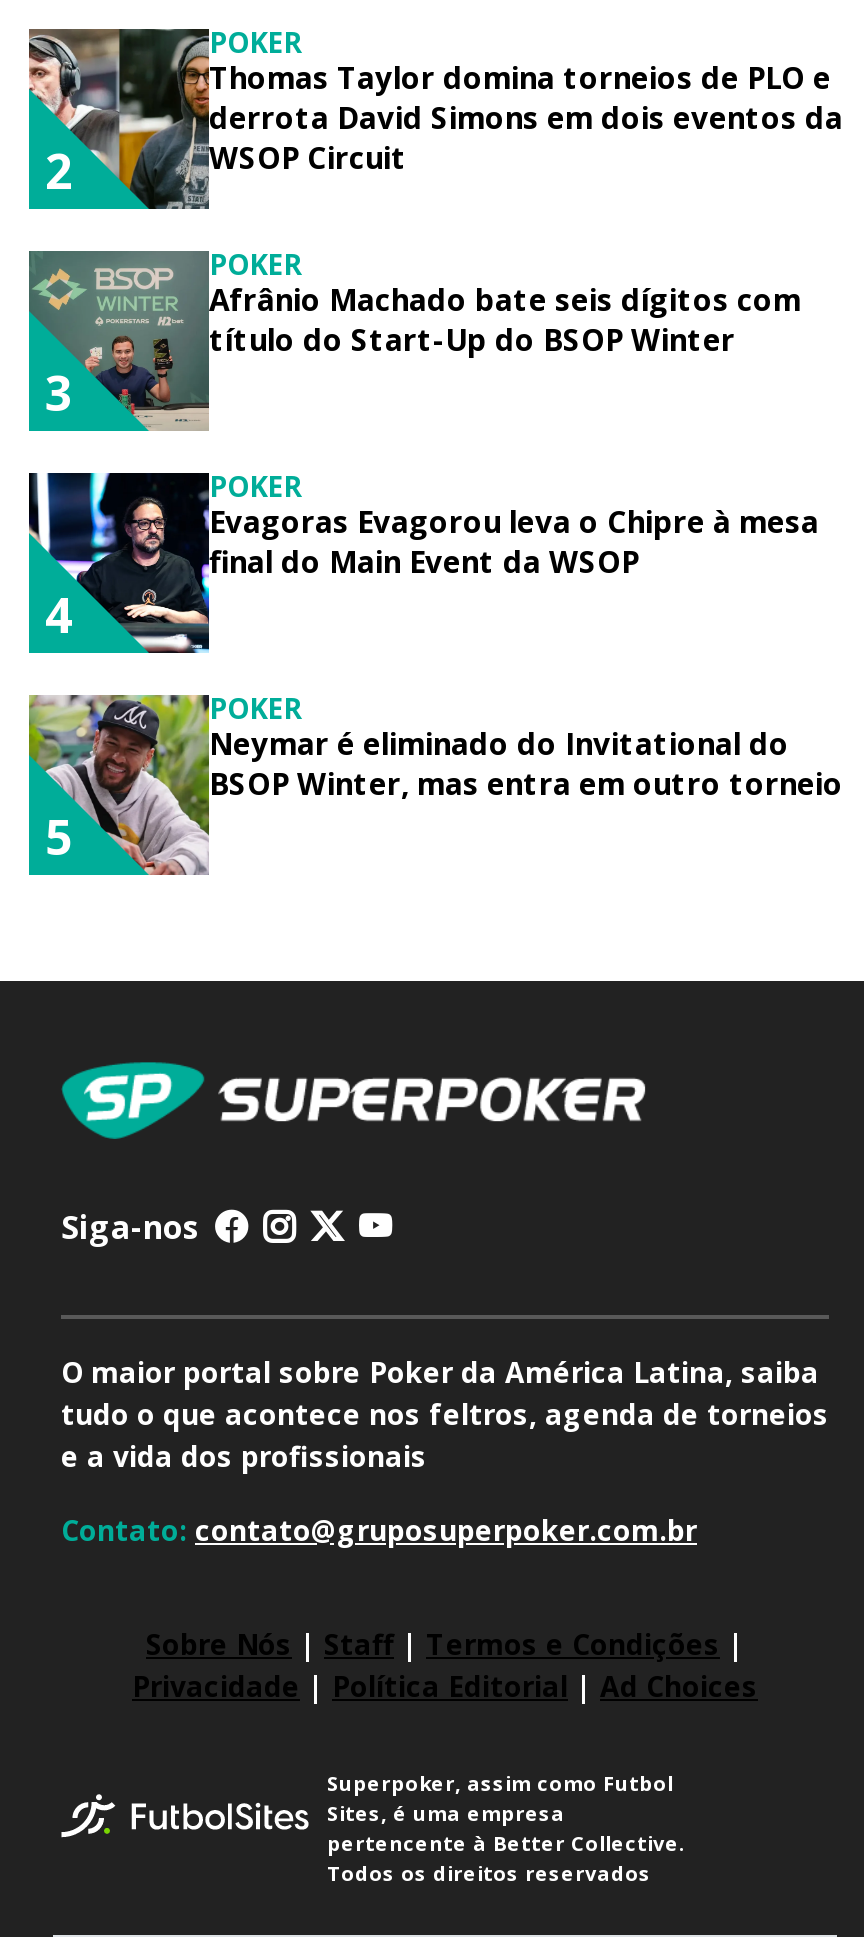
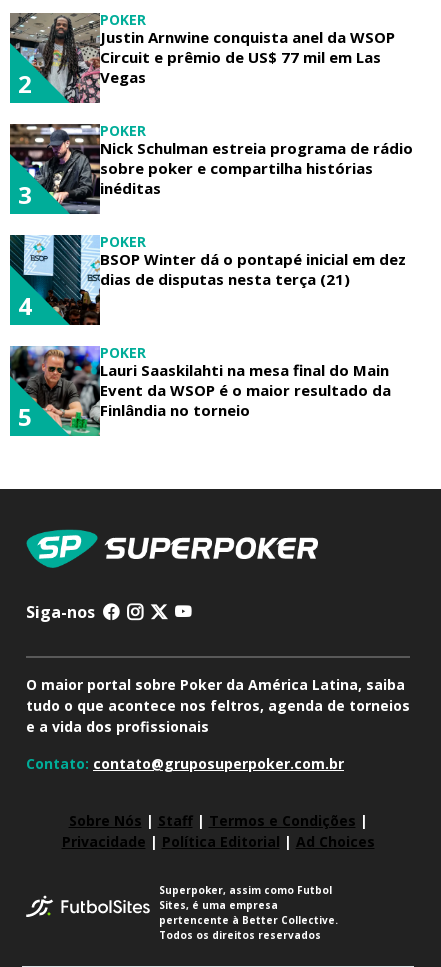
- [image]
- Thomas Taylor domina torneios de PLO e
- derrota David Simons em dois eventos da
- WSOP Circuit
+ [image]
+ Justin Arnwine conquista anel da WSOP
+ Circuit e prêmio de US$ 77 mil em Las
+ Vegas

- [image]
- Afrânio Machado bate seis dígitos com
- título do Start-Up do BSOP Winter
+ [image]
+ Nick Schulman estreia programa de rádio
+ sobre poker e compartilha histórias
+ inéditas

- [image]
- Evagoras Evagorou leva o Chipre à mesa
- final do Main Event da WSOP
+ [image]
+ BSOP Winter dá o pontapé inicial em dez
+ dias de disputas nesta terça (21)

- [image]
- Neymar é eliminado do Invitational do
- BSOP Winter, mas entra em outro torneio
+ [image]
+ Lauri Saaskilahti na mesa final do Main
+ Event da WSOP é o maior resultado da
+ Finlândia no torneio
